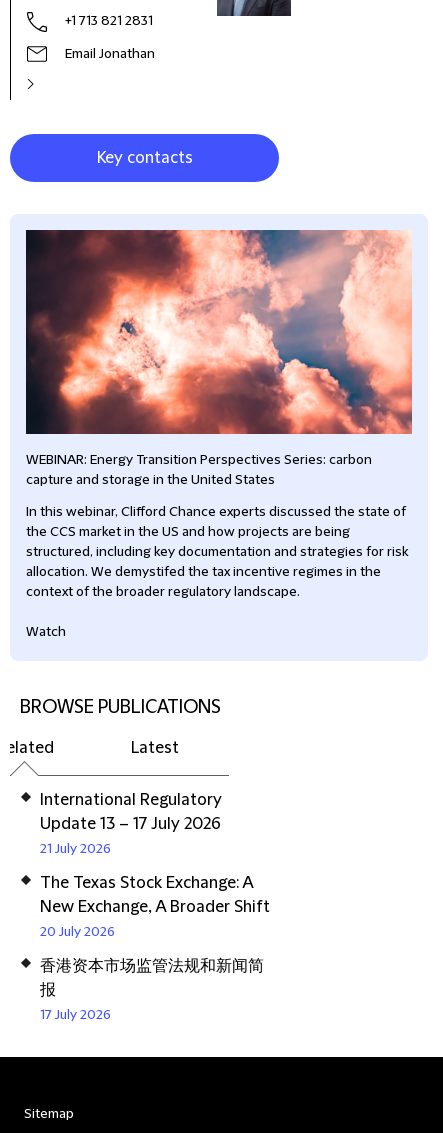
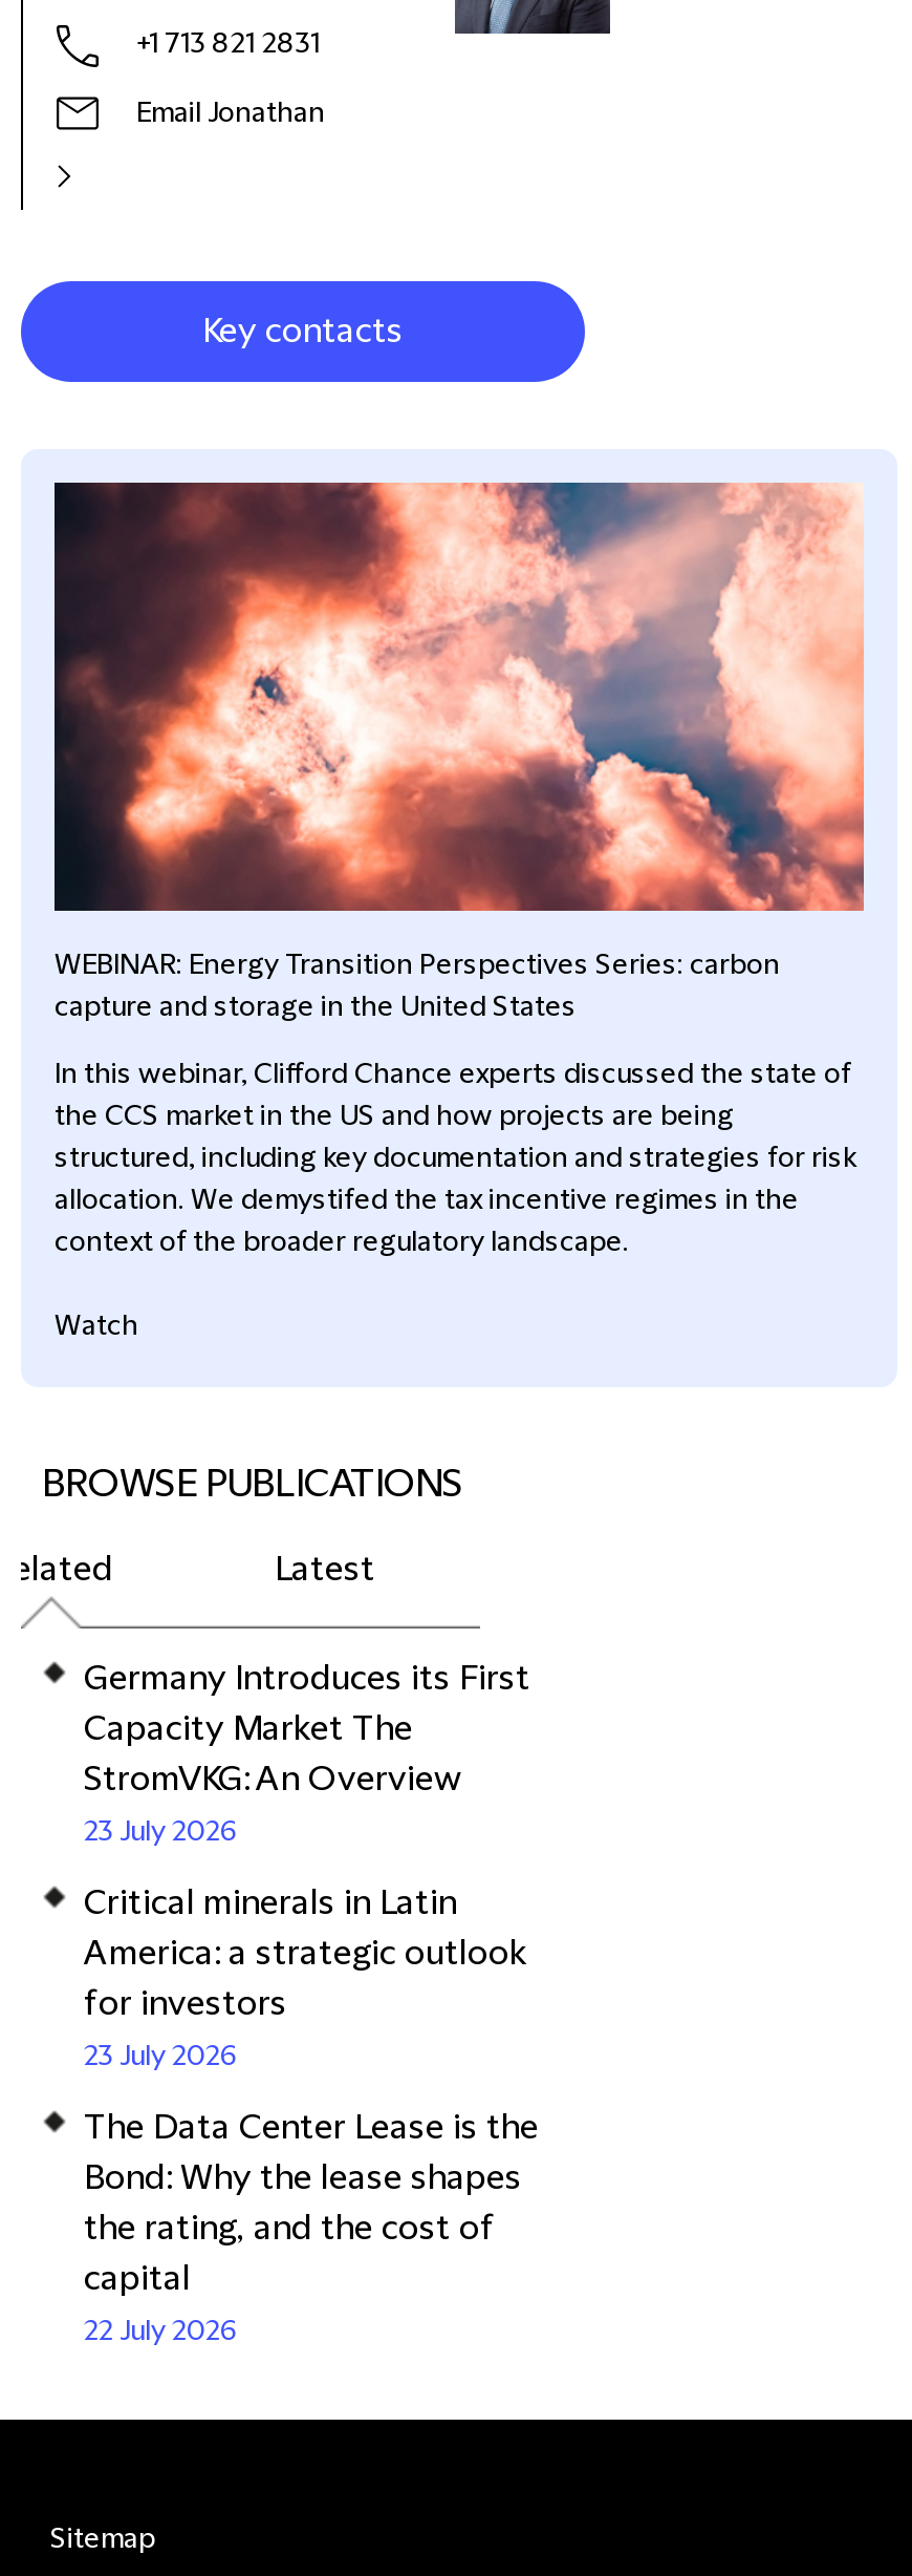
- International Regulatory
- Update 13 – 17 July 2026
- 21 July 2026
+ Germany Introduces its First
+ Capacity Market The
+ StromVKG: An Overview
+ 23 July 2026

- The Texas Stock Exchange: A
- New Exchange, A Broader Shift
- 20 July 2026
+ Critical minerals in Latin
+ America: a strategic outlook
+ for investors
+ 23 July 2026

- 香港资本市场监管法规和新闻简
- 报
- 17 July 2026
+ The Data Center Lease is the
+ Bond: Why the lease shapes
+ the rating, and the cost of
+ capital
+ 22 July 2026
